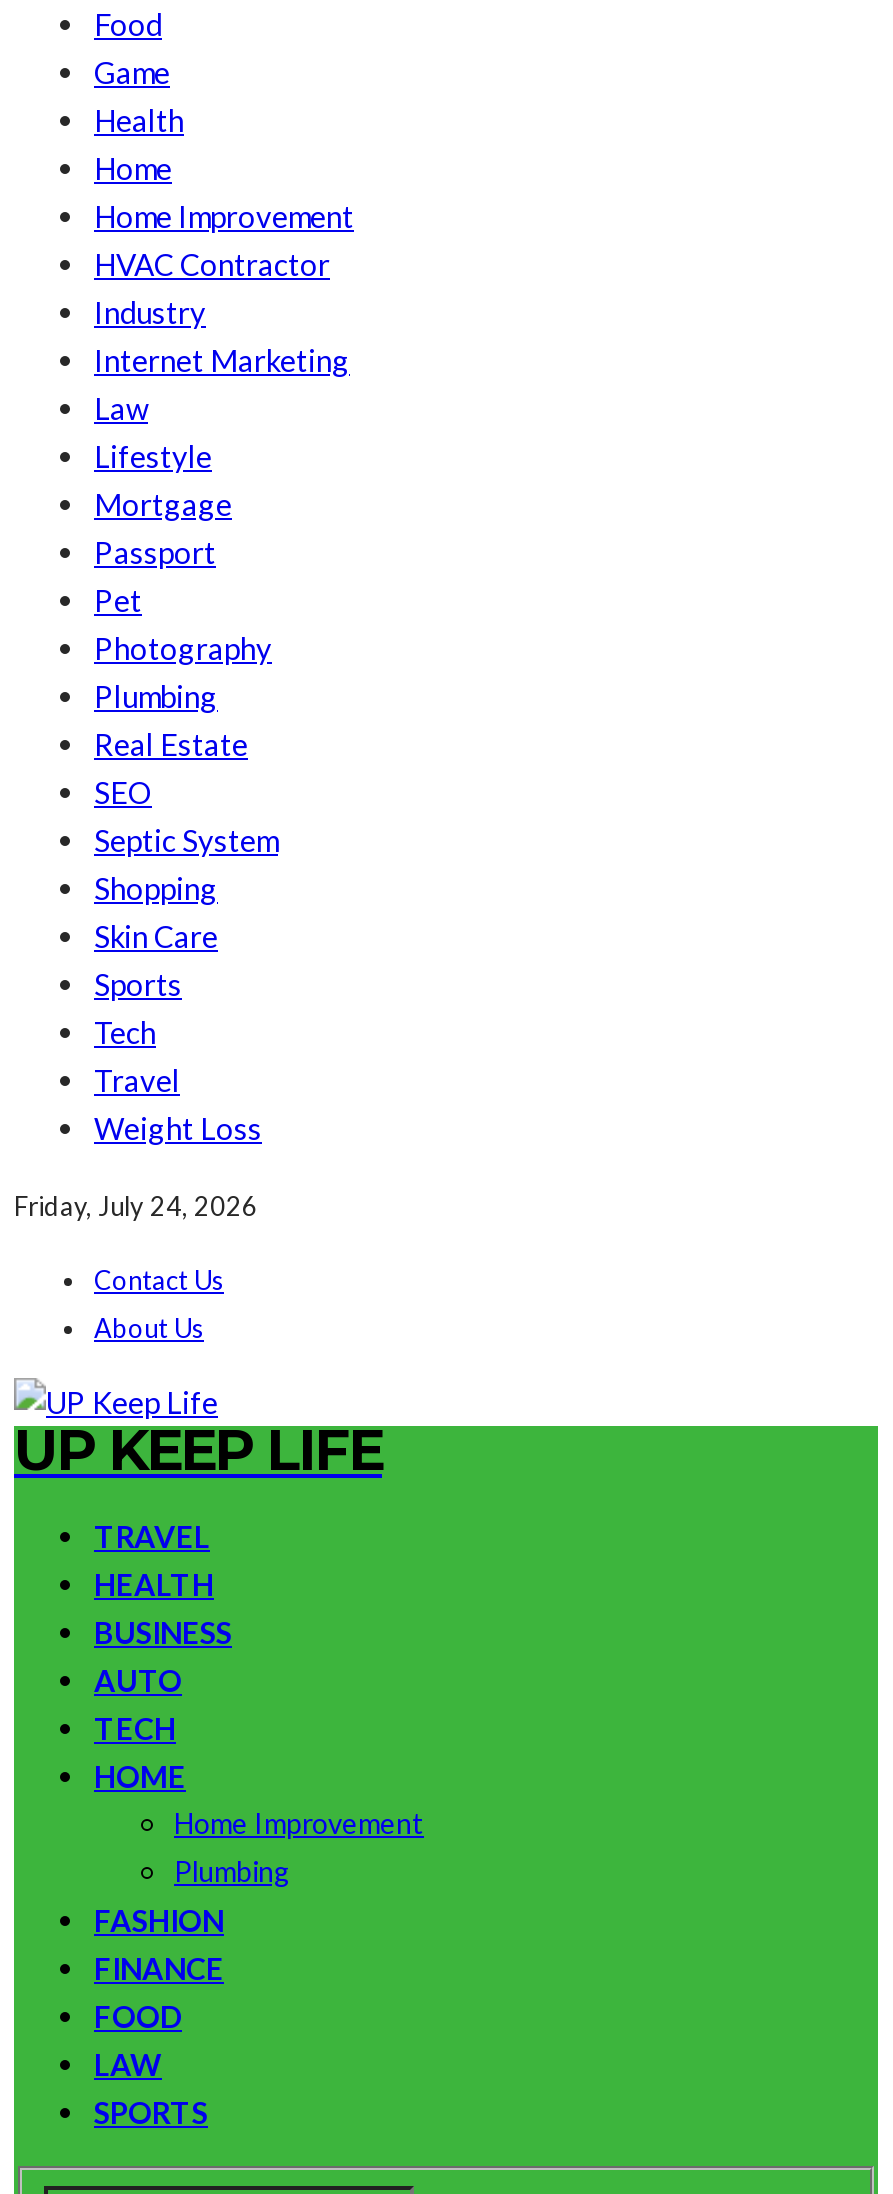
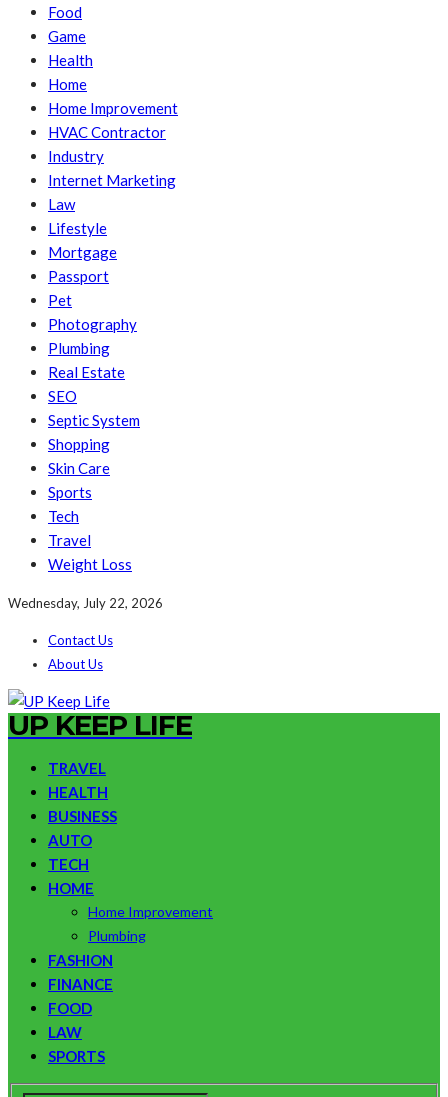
- Friday, July 24, 2026
+ Wednesday, July 22, 2026
